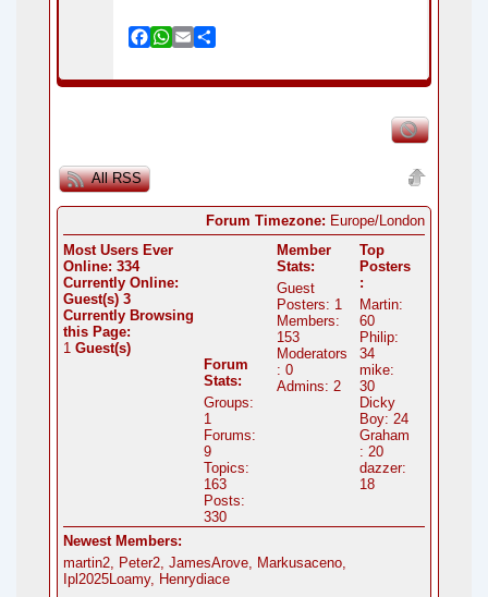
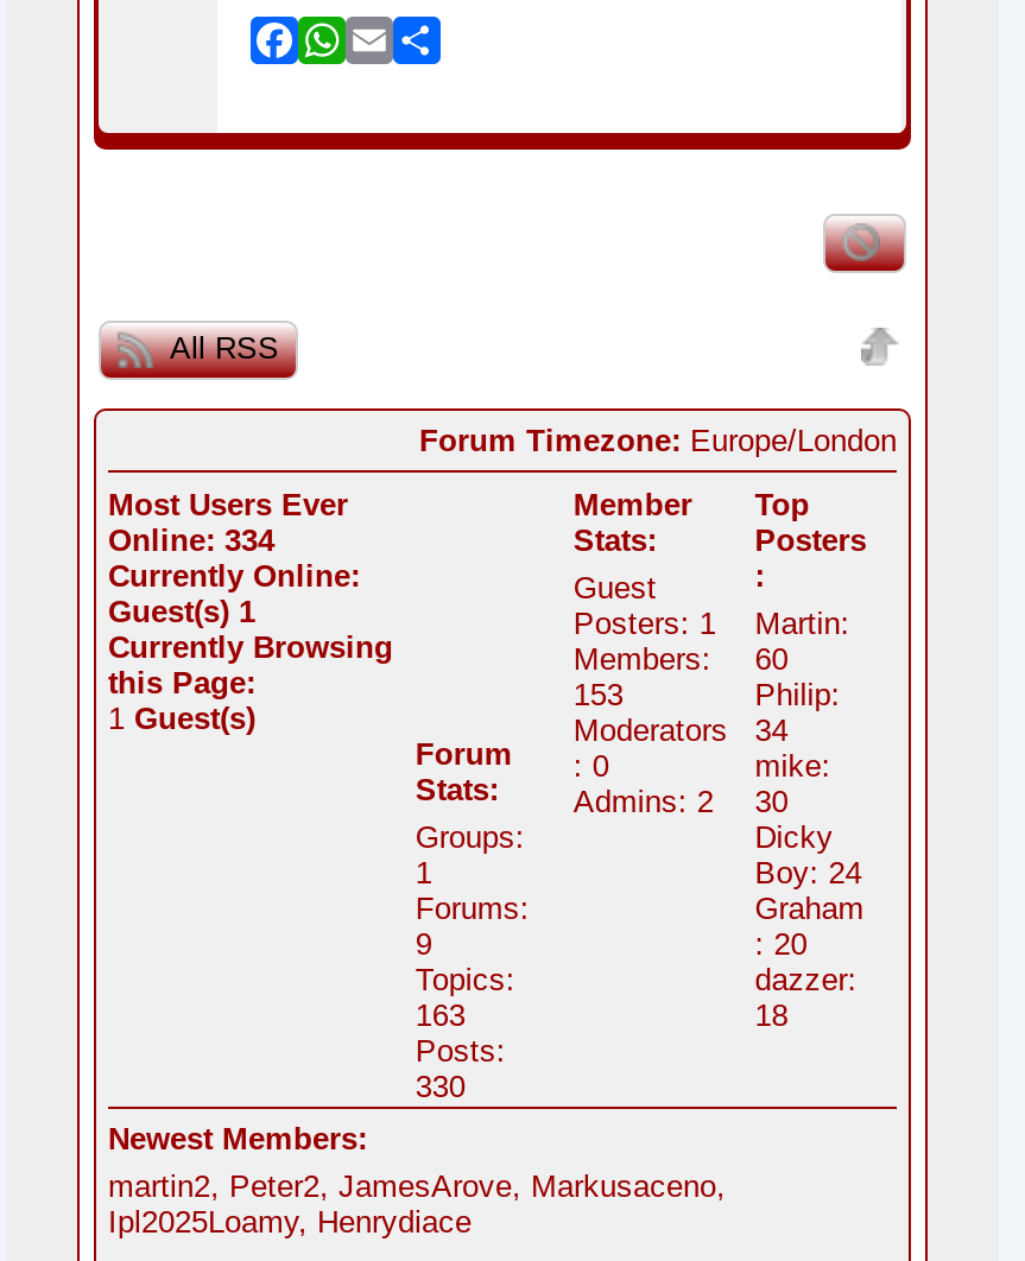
- Guest(s)3
+ Guest(s)1
